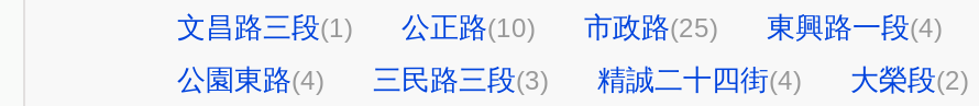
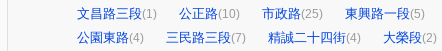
- 文昌路三段(1) 公正路(10) 市政路(25) 東興路一段(4)
+ 文昌路三段(1) 公正路(10) 市政路(25) 東興路一段(5)

- 公園東路(4) 三民路三段(3) 精誠二十四街(4) 大榮段(2)
+ 公園東路(4) 三民路三段(7) 精誠二十四街(4) 大榮段(2)
